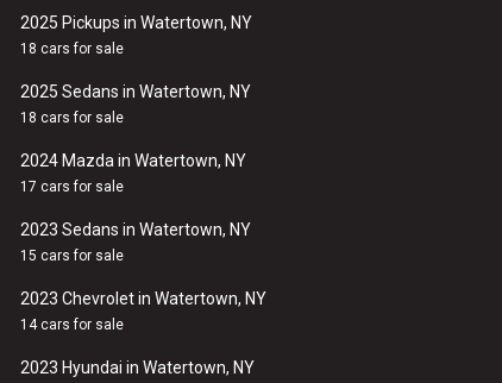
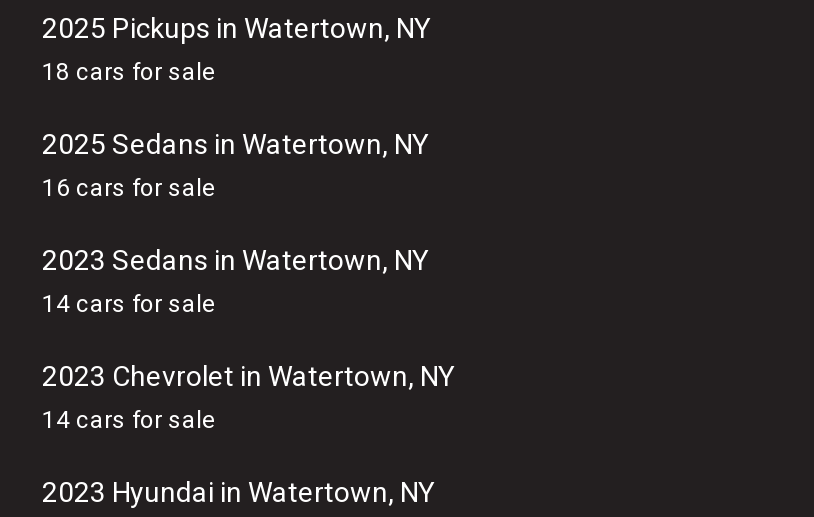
- 18 cars for sale
- 2024 Mazda in Watertown, NY
- 17 cars for sale
+ 16 cars for sale

- 15 cars for sale
+ 14 cars for sale
